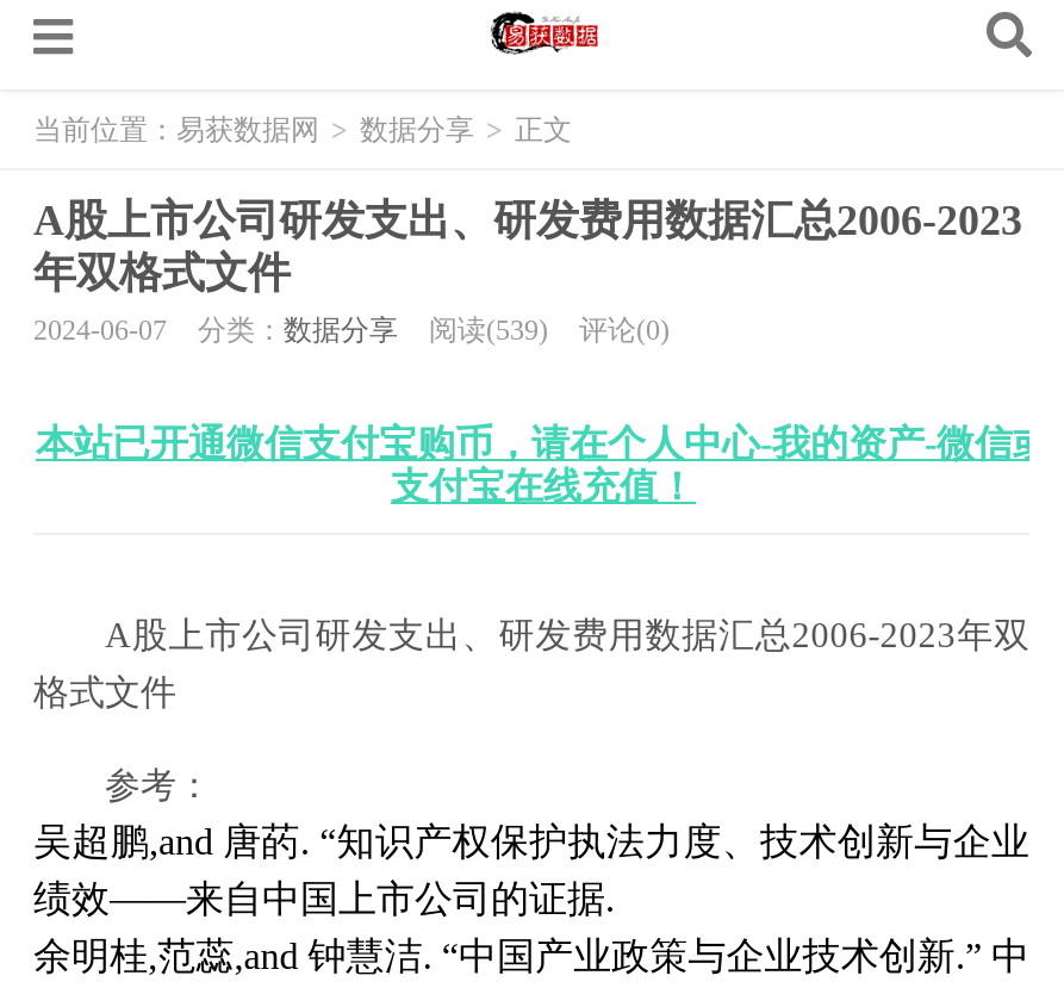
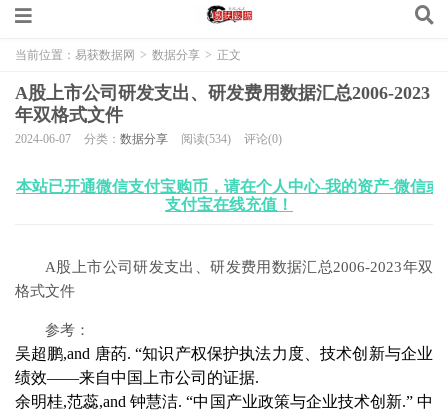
- 2024-06-07 分类：数据分享 阅读(539) 评论(0)
+ 2024-06-07 分类：数据分享 阅读(534) 评论(0)
